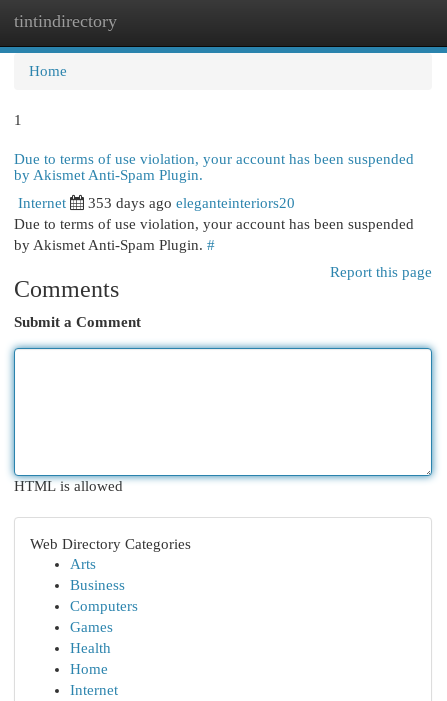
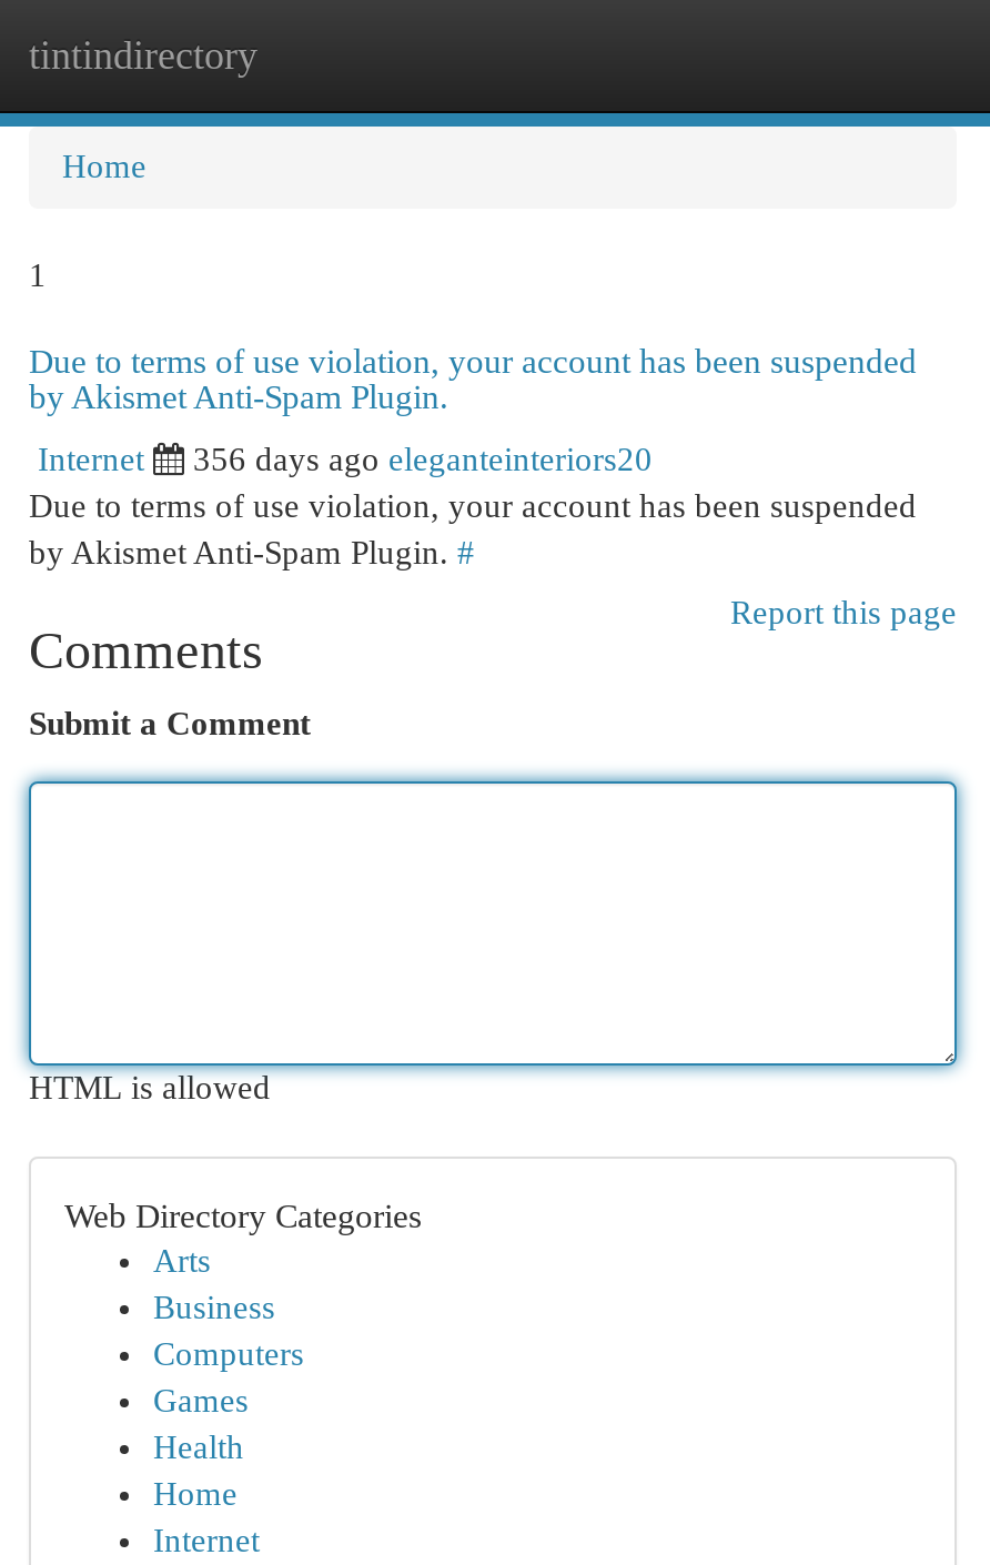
- 353 days ago eleganteinteriors20
+ 356 days ago eleganteinteriors20
